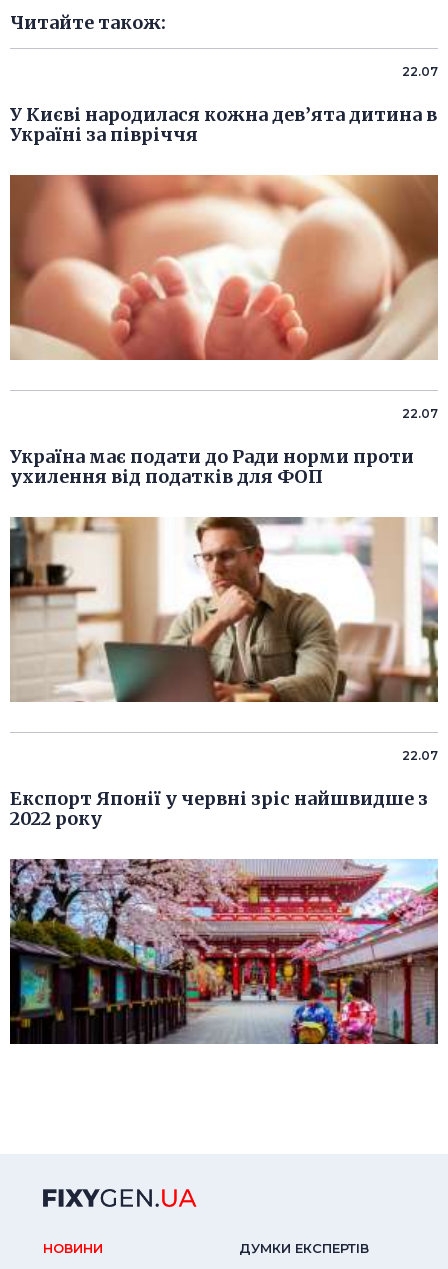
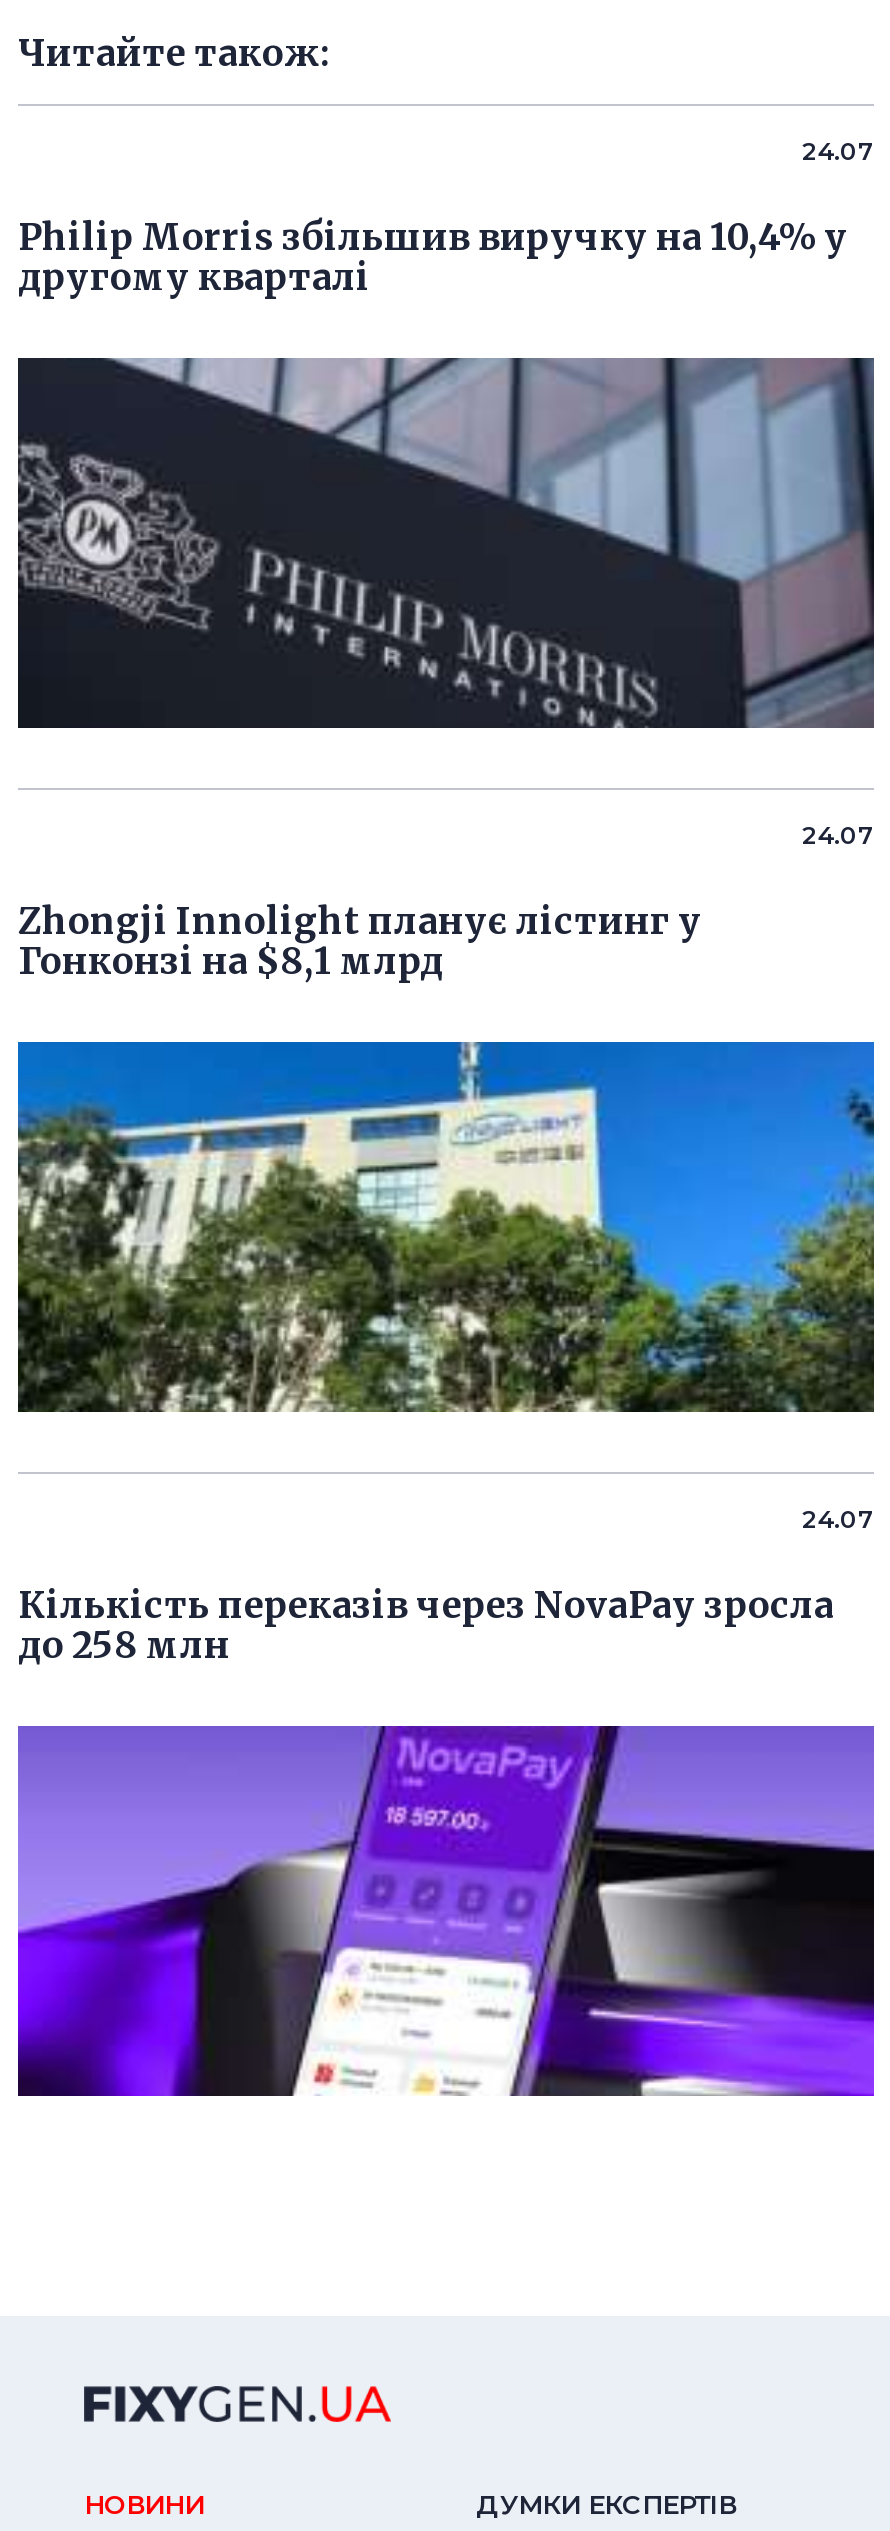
- 22.07
+ 24.07

- У Києві народилася кожна дев’ята дитина в
- Україні за півріччя
+ Philip Morris збільшив виручку на 10,4% у
+ другому кварталі

- [image]
+ [image]

- 22.07
+ 24.07

- Україна має подати до Ради норми проти
- ухилення від податків для ФОП
+ Zhongji Innolight планує лістинг у
+ Гонконзі на $8,1 млрд

- [image]
+ [image]

- 22.07
+ 24.07

- Експорт Японії у червні зріс найшвидше з
- 2022 року
+ Кількість переказів через NovaPay зросла
+ до 258 млн

- [image]
+ [image]
